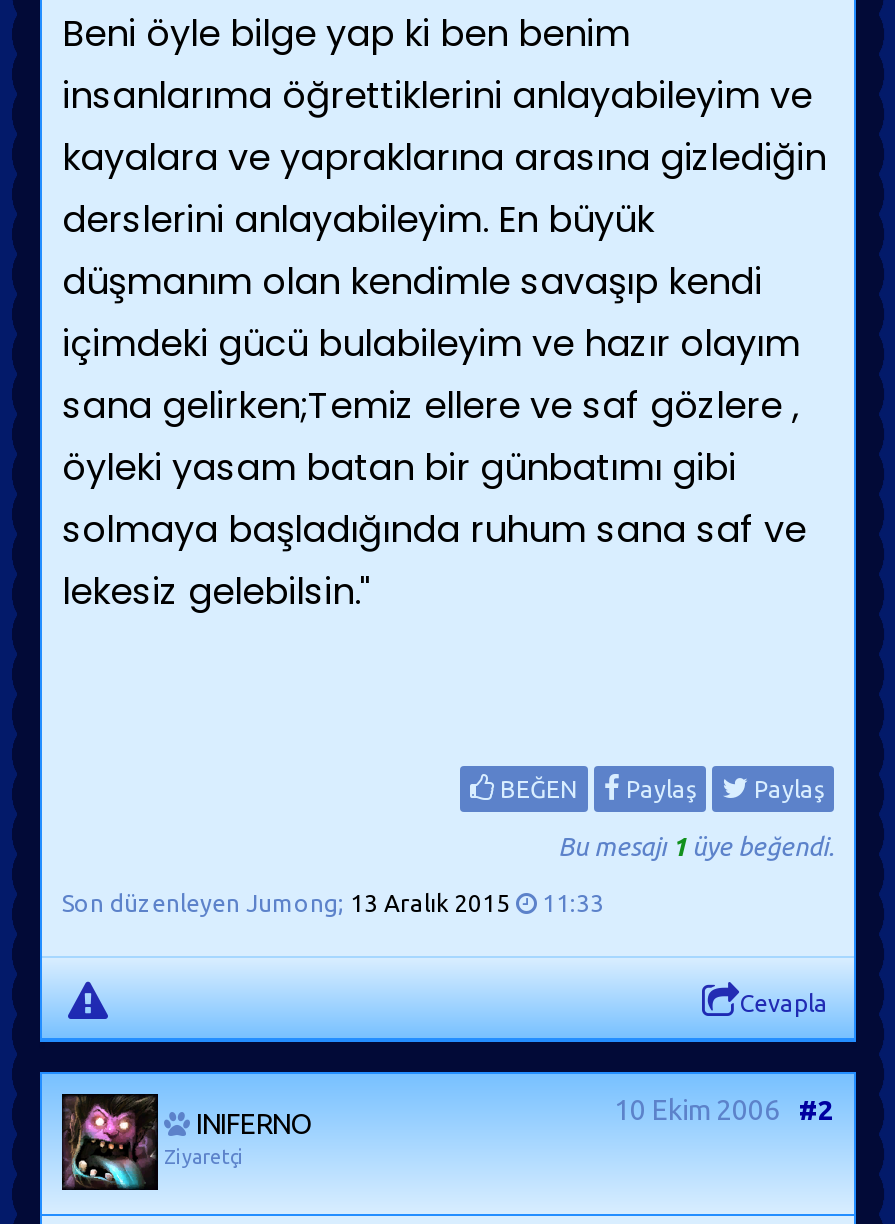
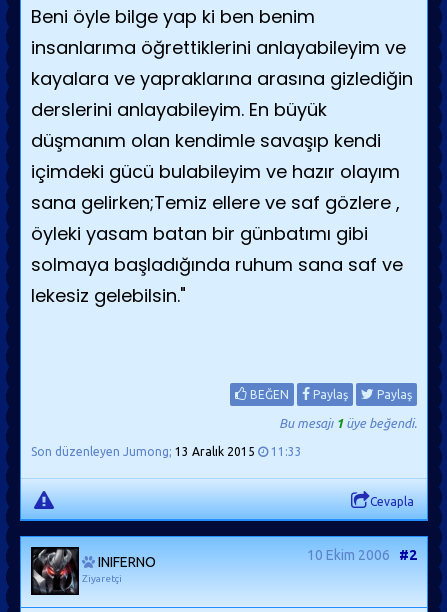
- [image]
+ [image]
